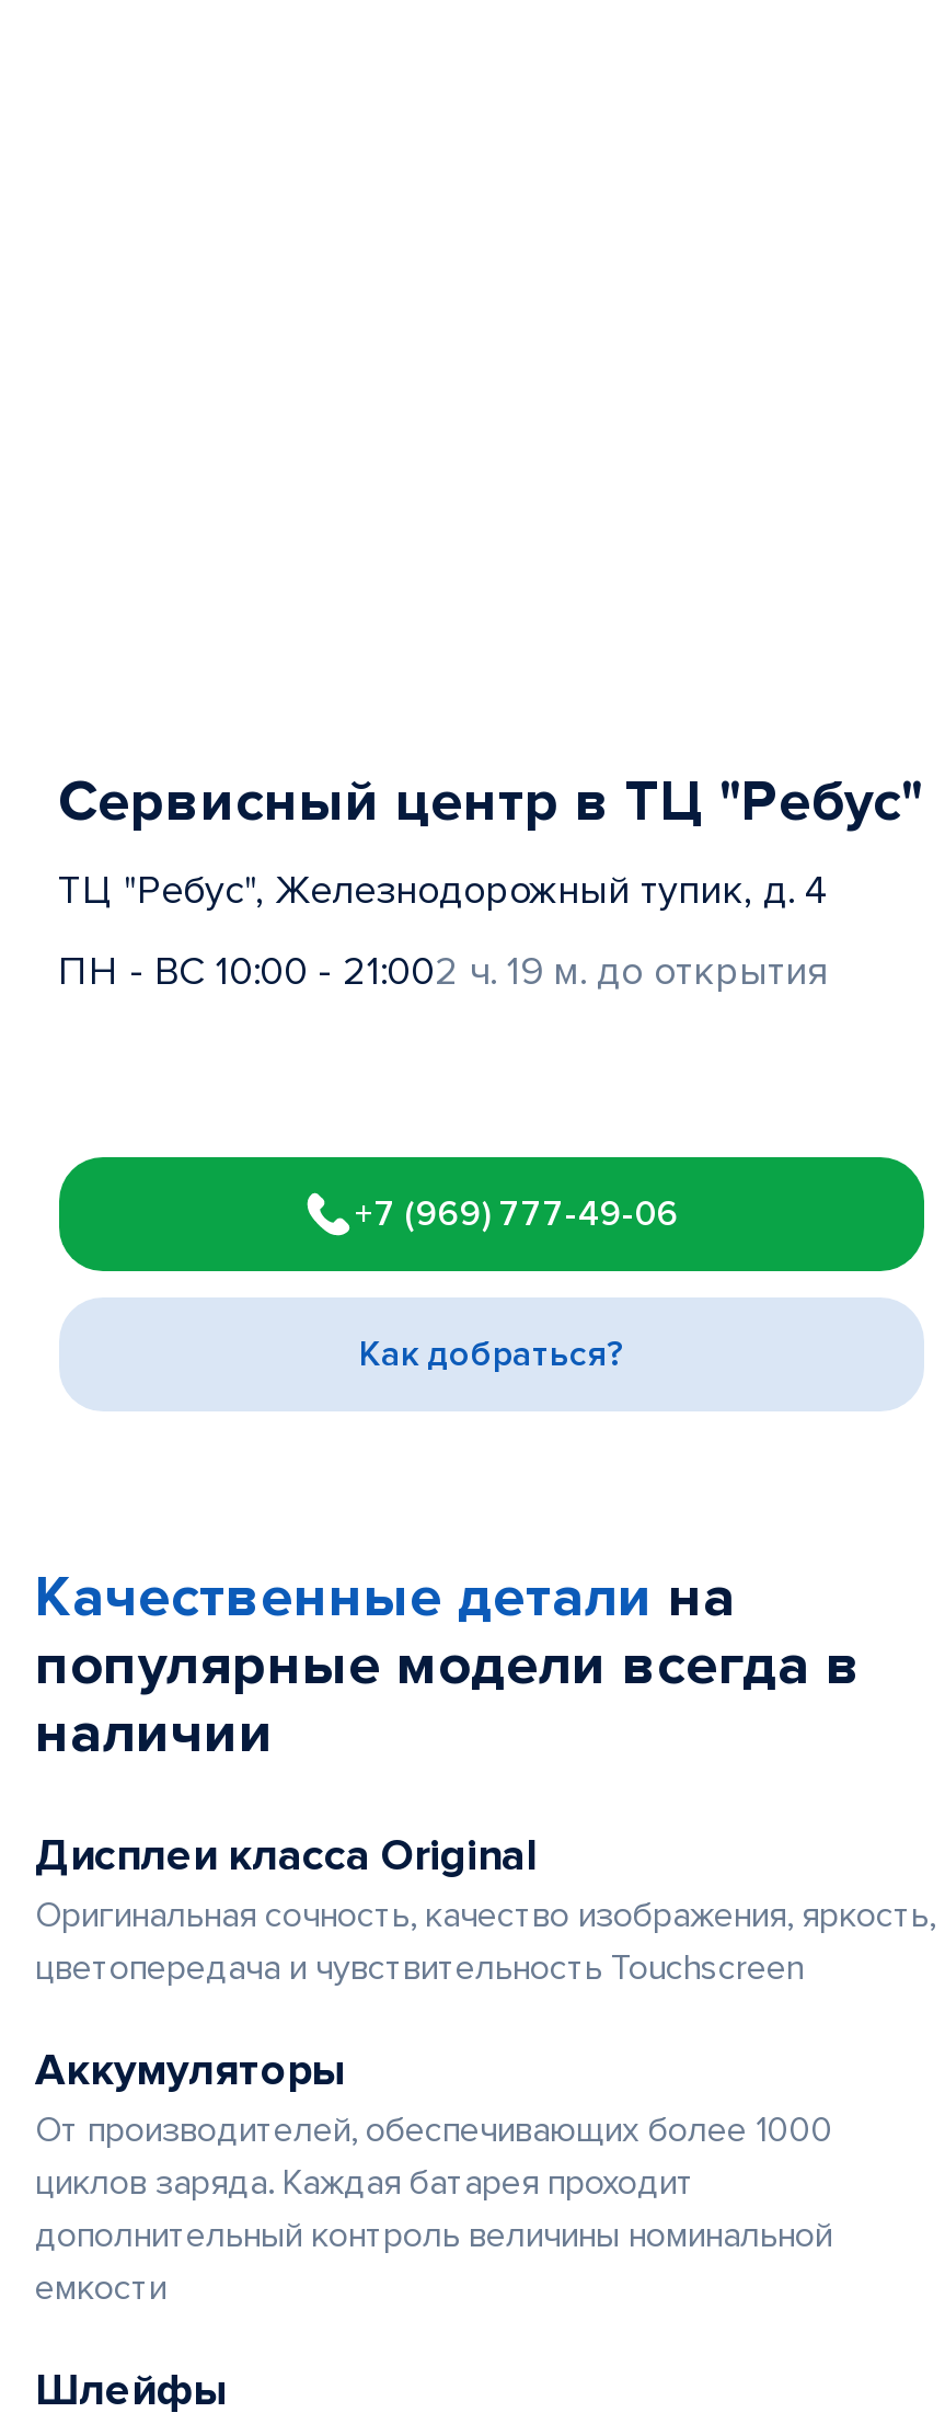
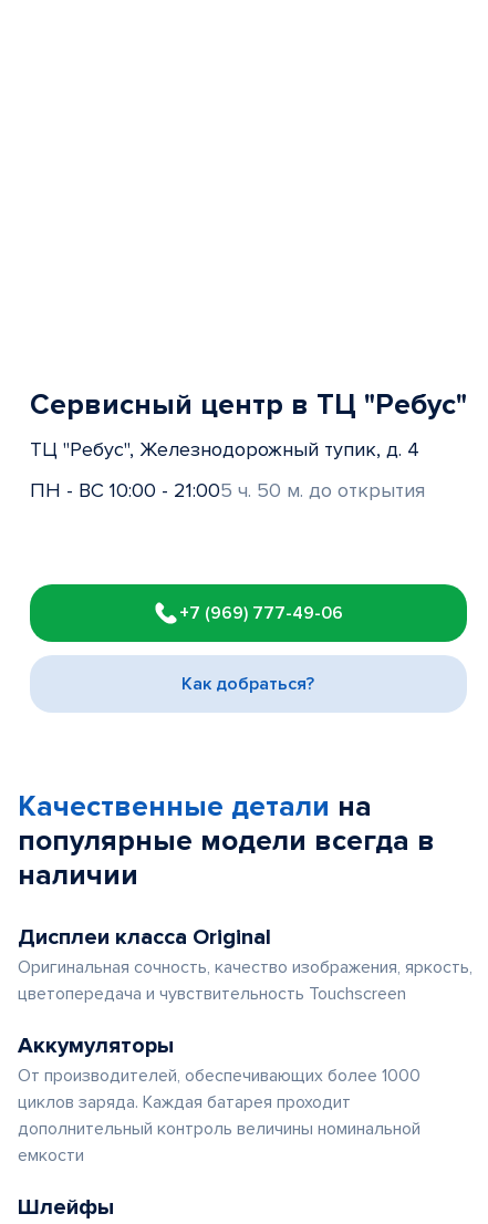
- ПН - ВС 10:00 - 21:002 ч. 19 м. до открытия
+ ПН - ВС 10:00 - 21:005 ч. 50 м. до открытия
